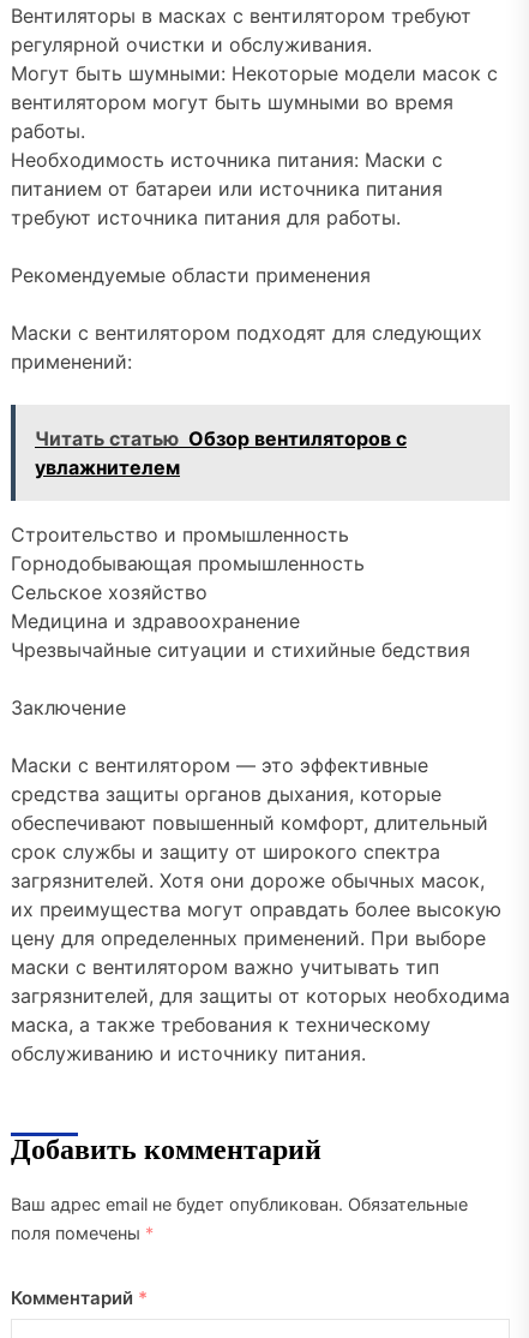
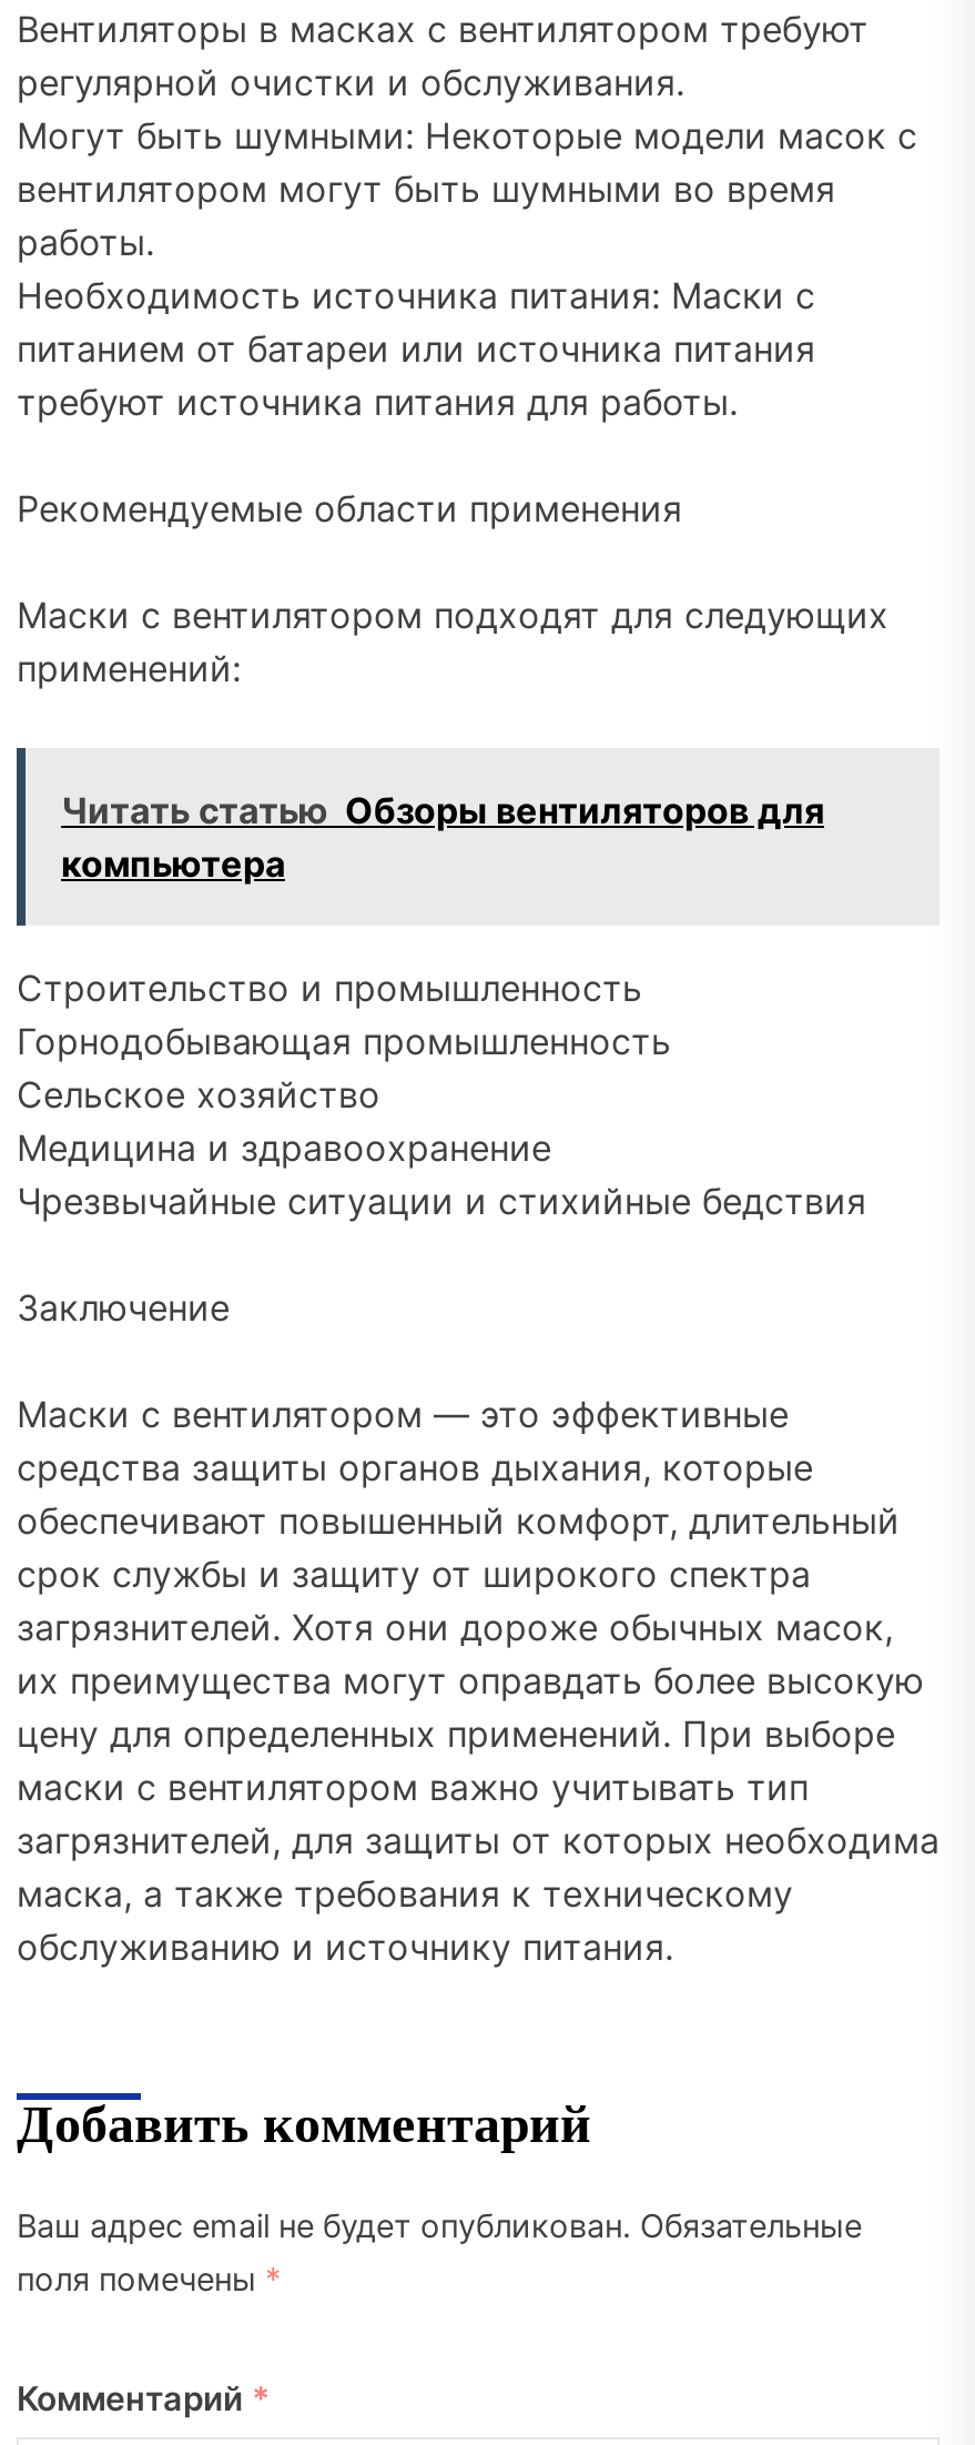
- Читать статью Обзор вентиляторов с
- увлажнителем
+ Читать статью Обзоры вентиляторов для
+ компьютера
